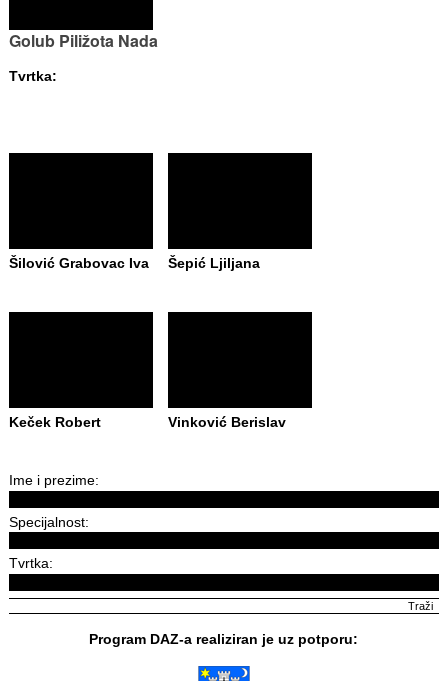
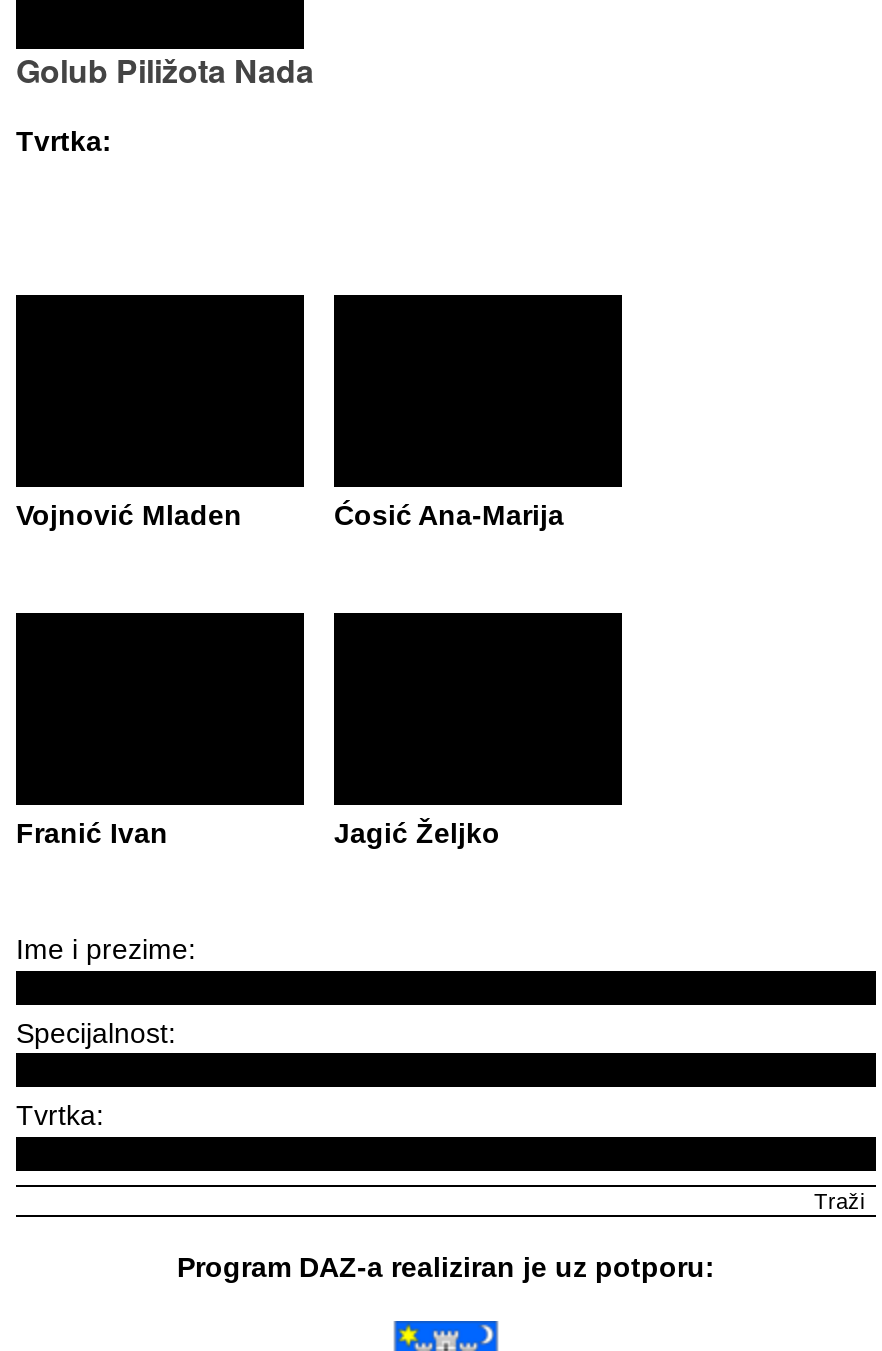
- Šilović Grabovac Iva
- Šepić Ljiljana
+ Vojnović Mladen
+ Ćosić Ana-Marija

- Keček Robert
- Vinković Berislav
+ Franić Ivan
+ Jagić Željko
